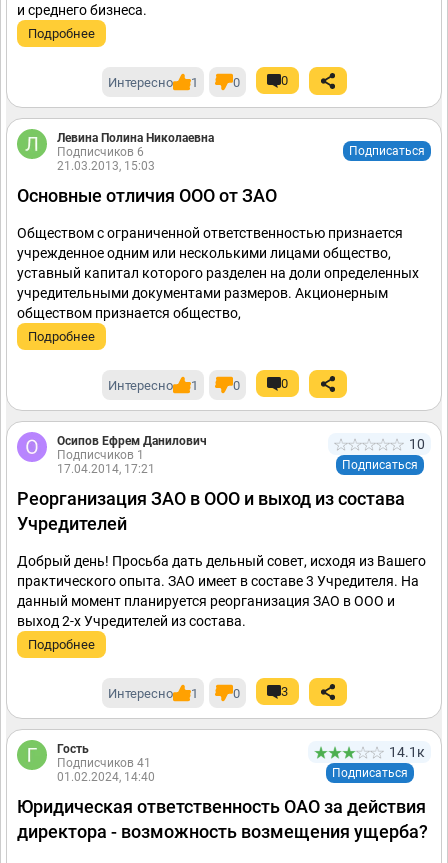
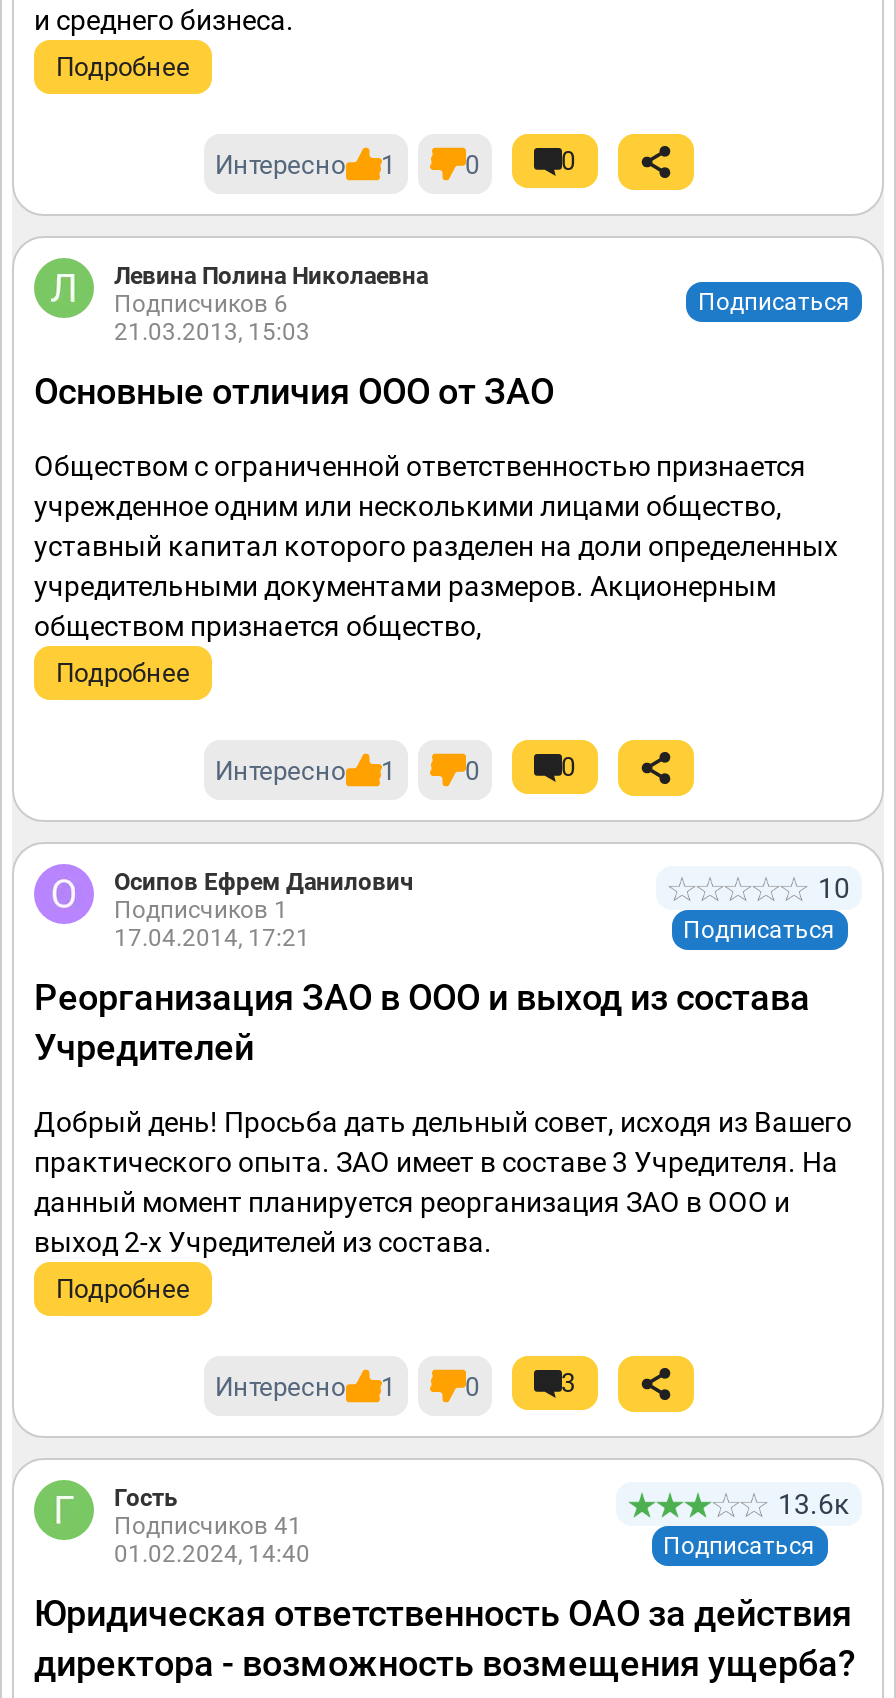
- 14.1к
+ 13.6к
